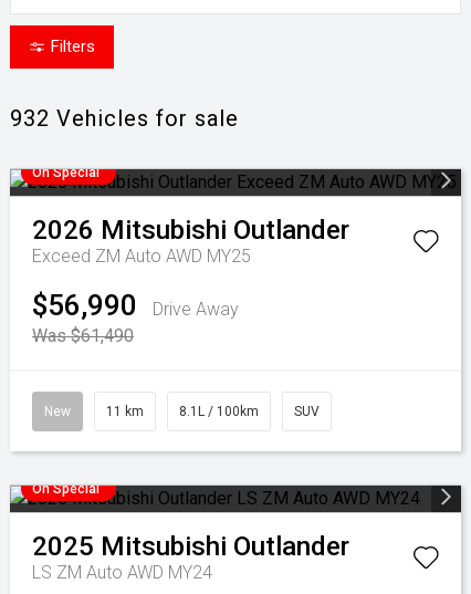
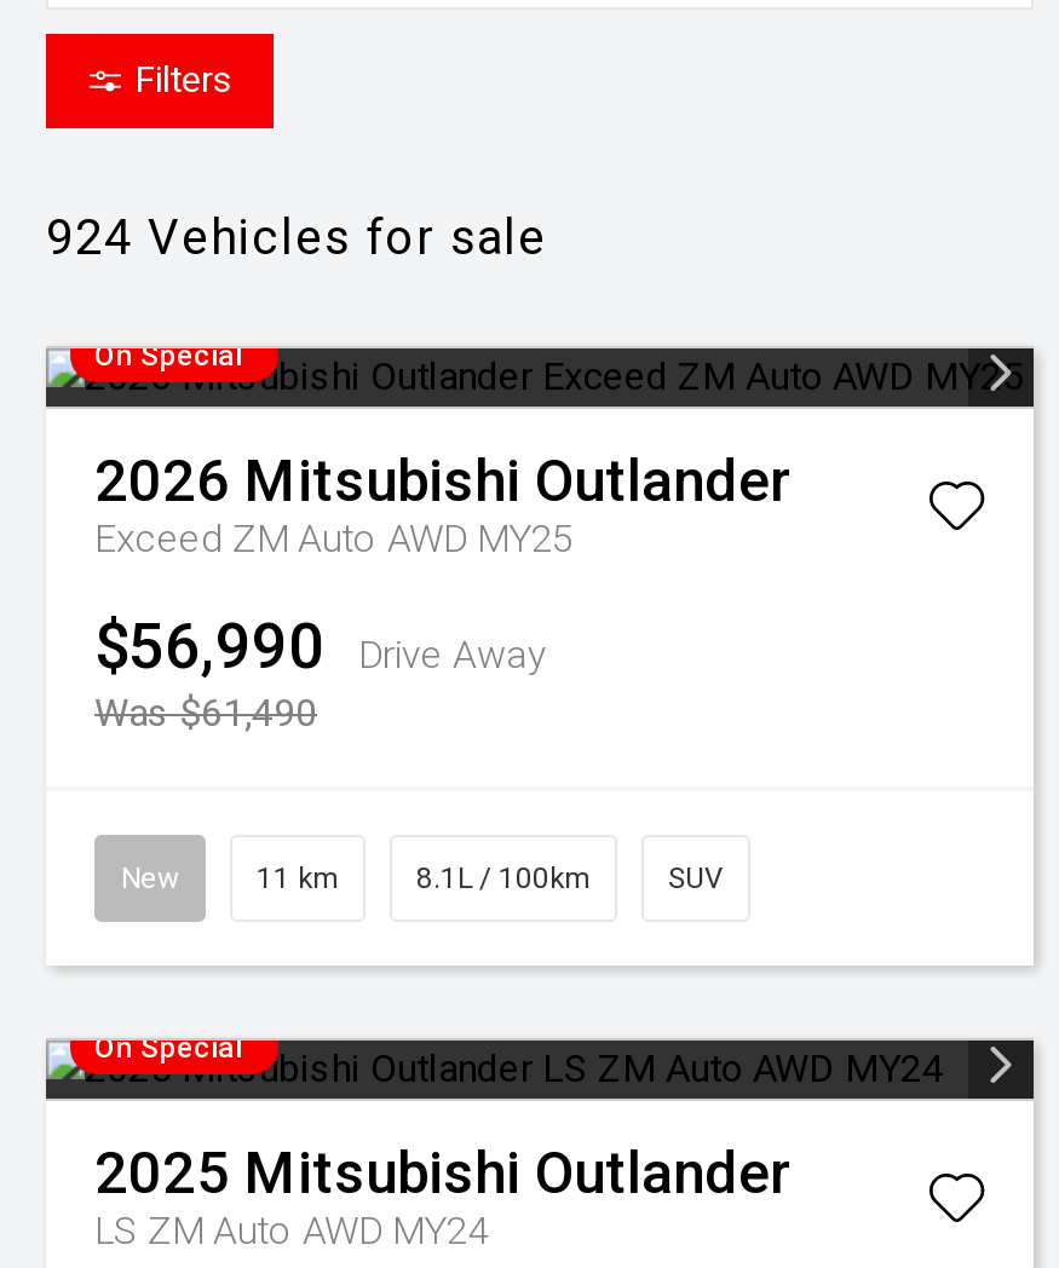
- 932 Vehicles for sale
+ 924 Vehicles for sale
